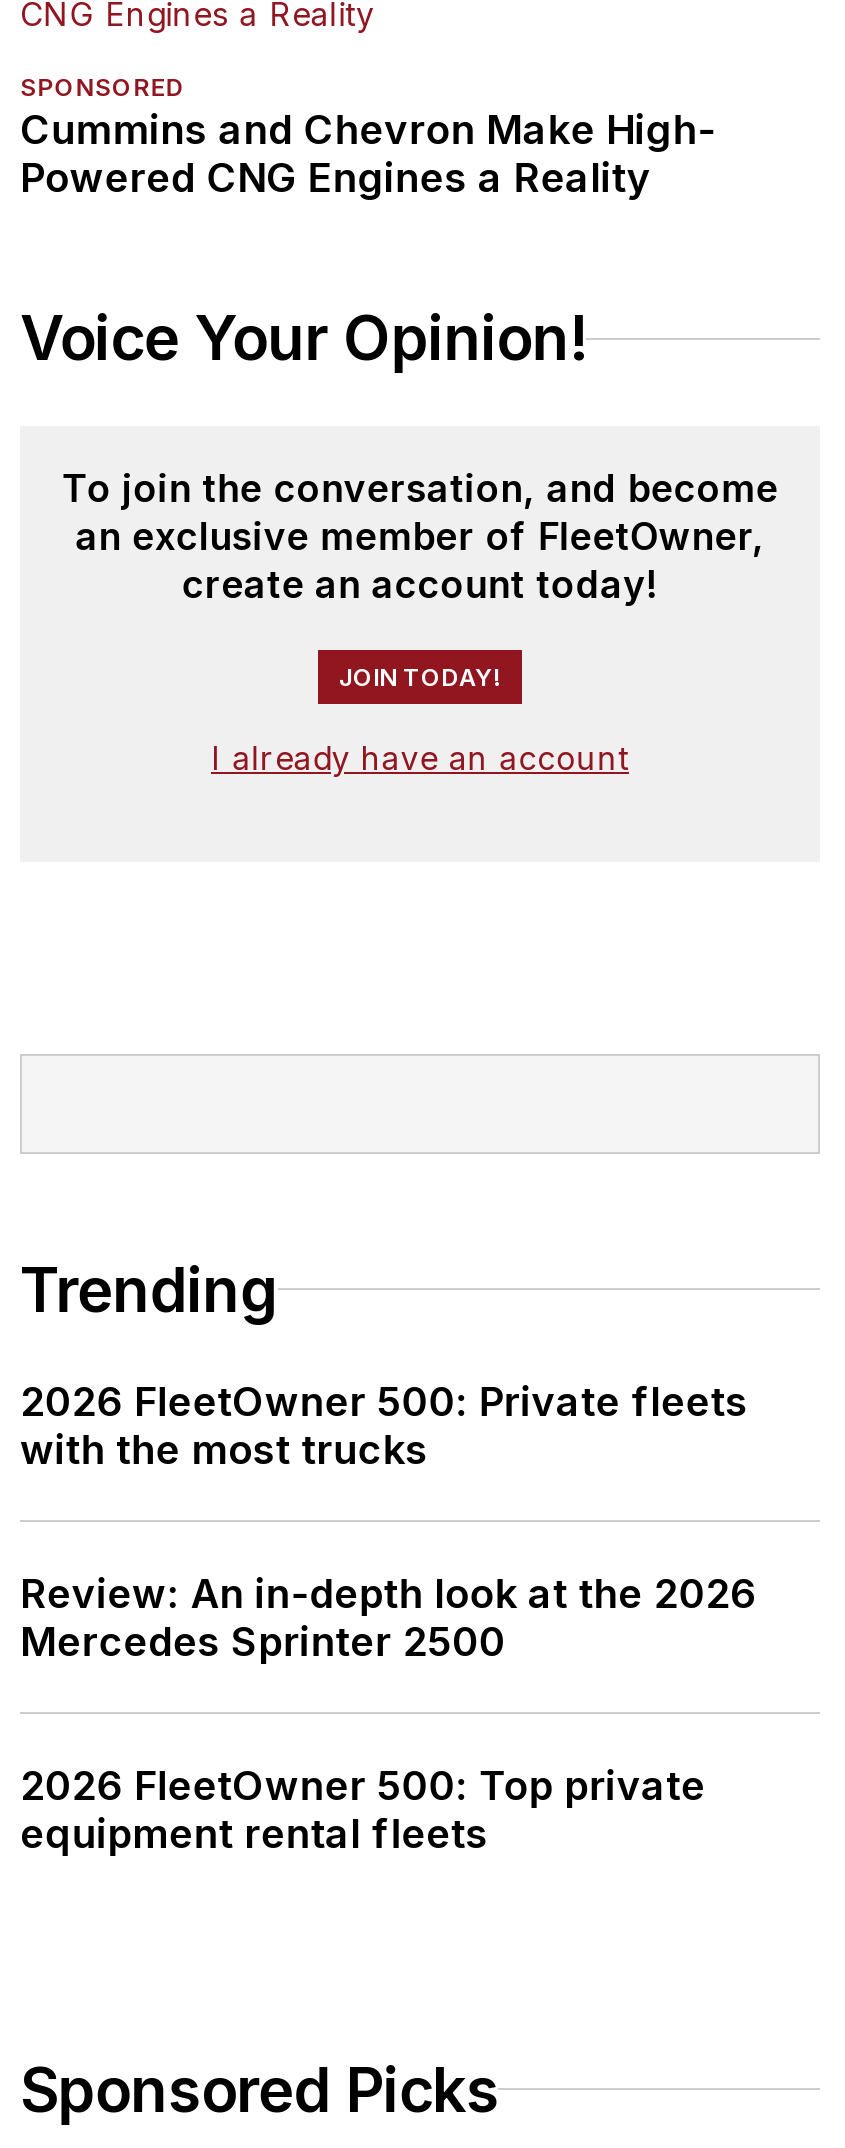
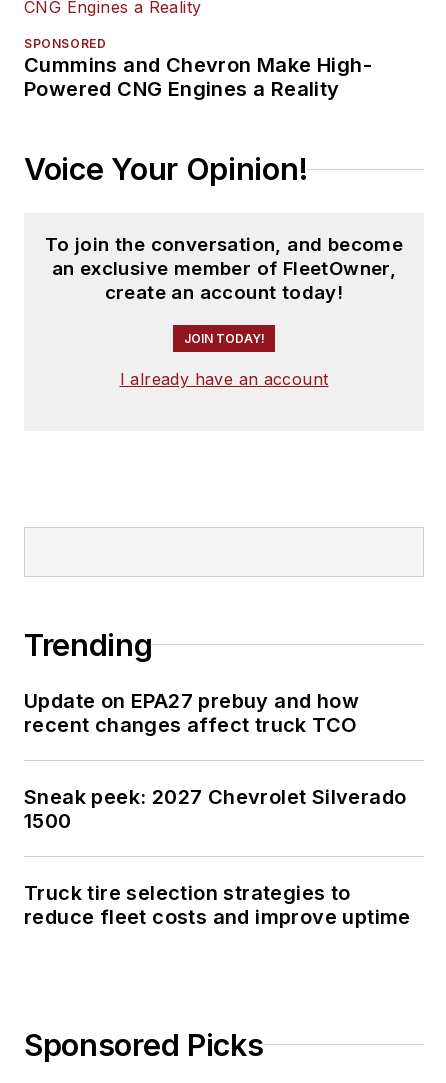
- 2026 FleetOwner 500: Private fleets
- with the most trucks
+ Update on EPA27 prebuy and how
+ recent changes affect truck TCO

- Review: An in-depth look at the 2026
- Mercedes Sprinter 2500
+ Sneak peek: 2027 Chevrolet Silverado
+ 1500

- 2026 FleetOwner 500: Top private
- equipment rental fleets
+ Truck tire selection strategies to
+ reduce fleet costs and improve uptime
